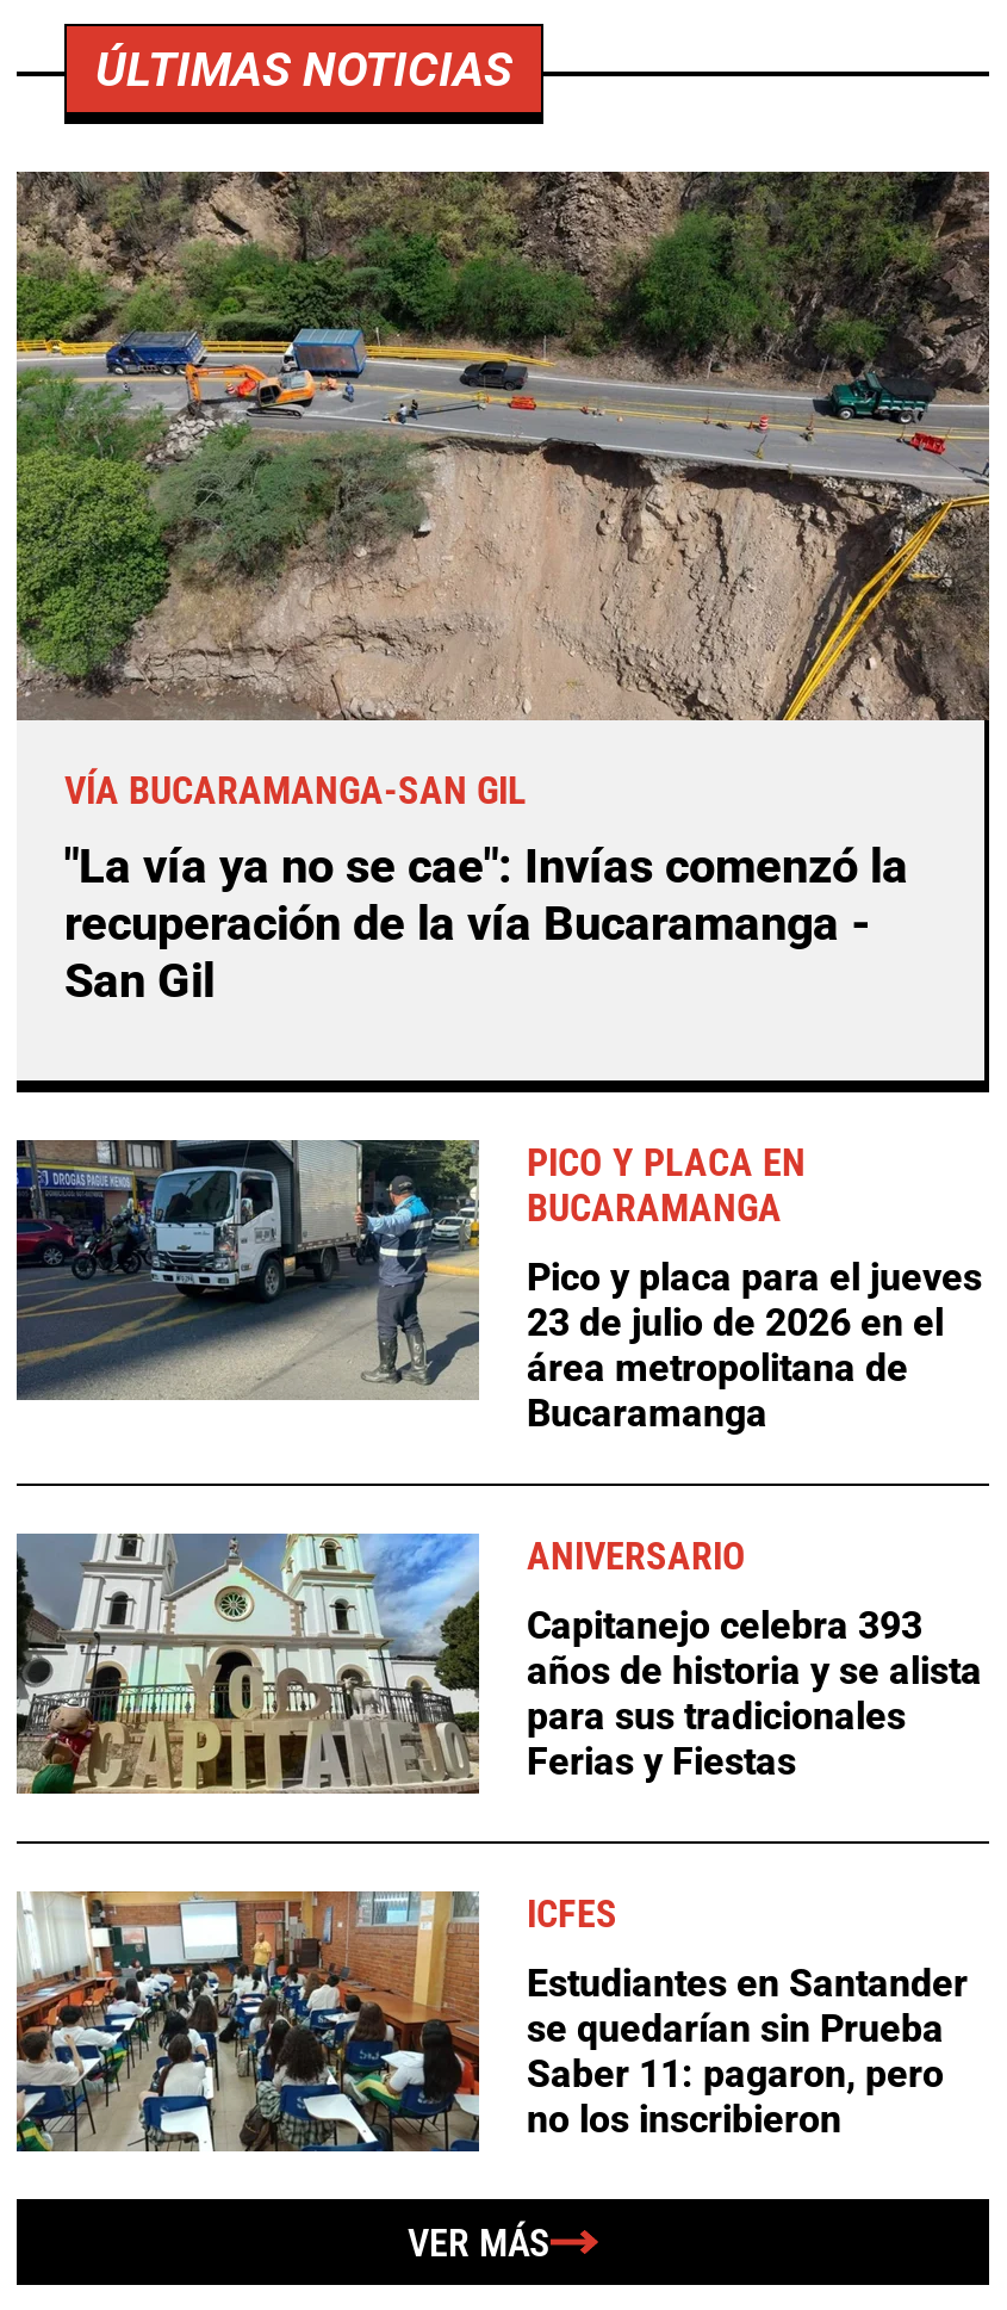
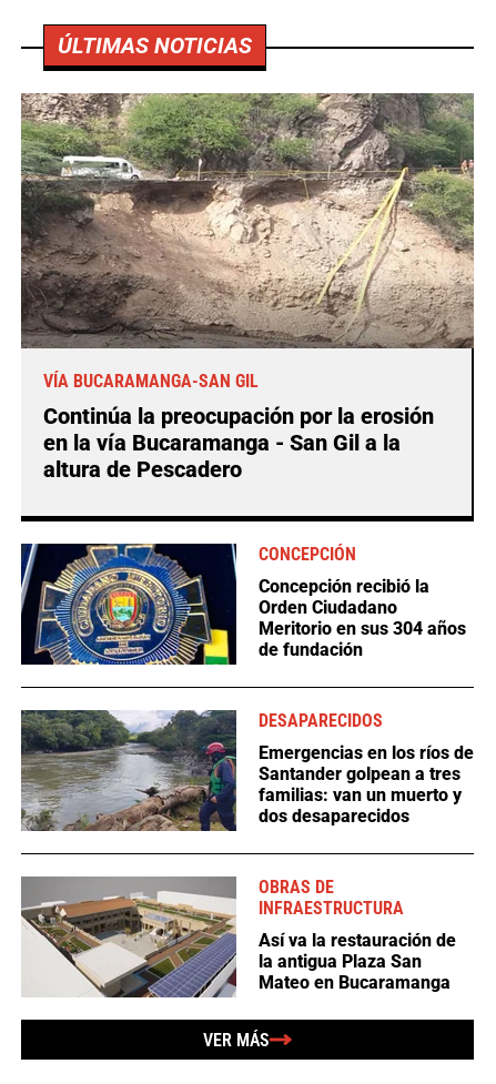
- [image]
+ [image]

- "La vía ya no se cae": Invías comenzó la
- recuperación de la vía Bucaramanga -
- San Gil
+ Continúa la preocupación por la erosión
+ en la vía Bucaramanga - San Gil a la
+ altura de Pescadero

- [image]
- PICO Y PLACA EN
- BUCARAMANGA
+ [image]
+ CONCEPCIÓN

- Pico y placa para el jueves
- 23 de julio de 2026 en el
- área metropolitana de
- Bucaramanga
+ Concepción recibió la
+ Orden Ciudadano
+ Meritorio en sus 304 años
+ de fundación

- [image]
- ANIVERSARIO
+ [image]
+ DESAPARECIDOS

- Capitanejo celebra 393
- años de historia y se alista
- para sus tradicionales
- Ferias y Fiestas
+ Emergencias en los ríos de
+ Santander golpean a tres
+ familias: van un muerto y
+ dos desaparecidos

- [image]
- ICFES
+ [image]
+ OBRAS DE
+ INFRAESTRUCTURA

- Estudiantes en Santander
- se quedarían sin Prueba
- Saber 11: pagaron, pero
- no los inscribieron
+ Así va la restauración de
+ la antigua Plaza San
+ Mateo en Bucaramanga
